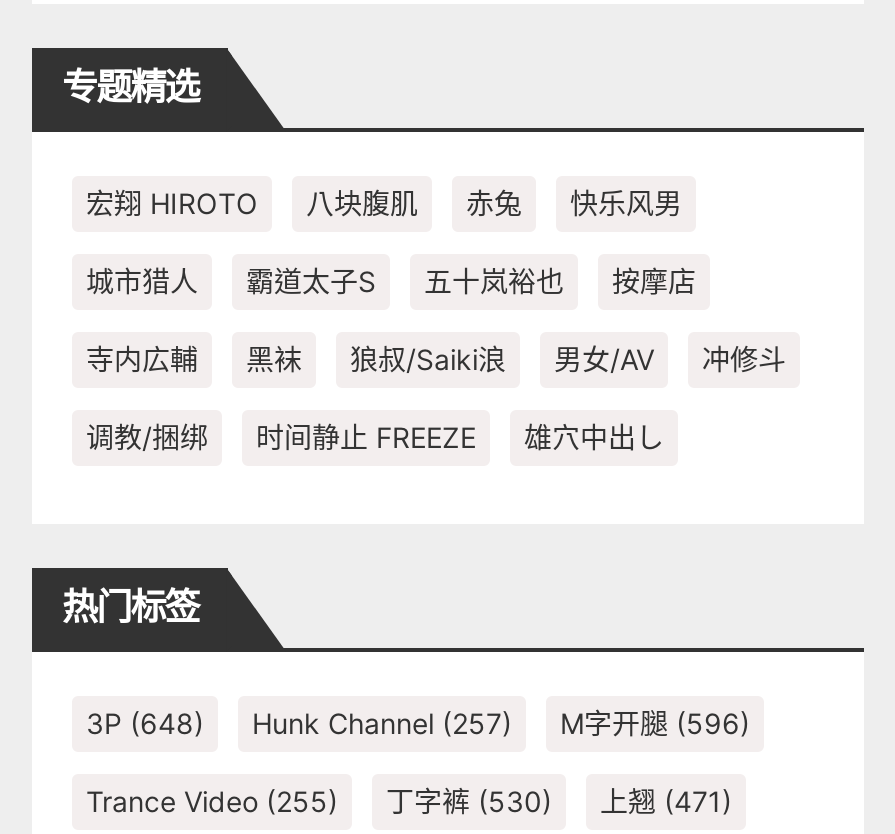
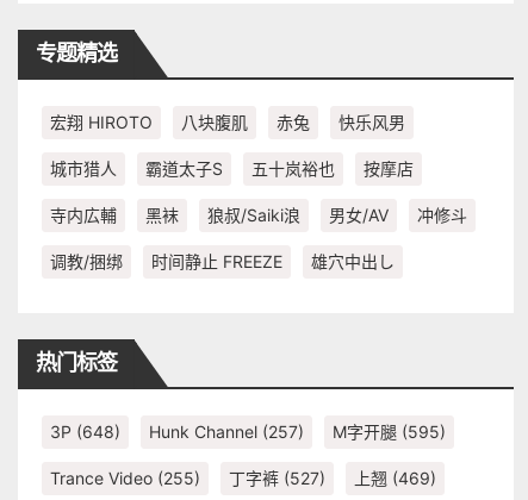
- 3P (648) Hunk Channel (257) M字开腿(596)
+ 3P (648) Hunk Channel (257) M字开腿(595)

- 丁字裤(530)
+ 丁字裤(527)

- 上翘(471)
+ 上翘(469)
